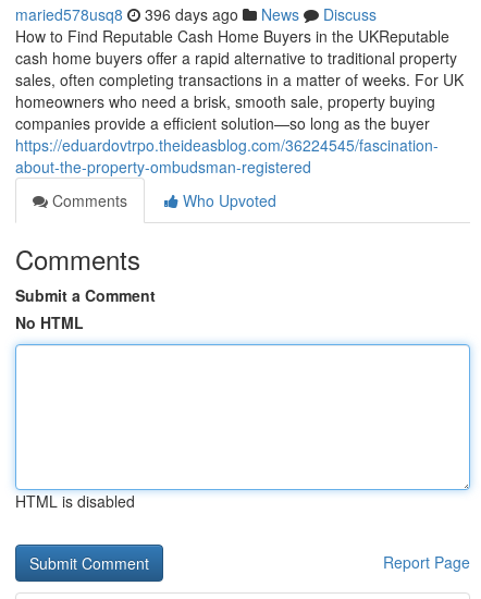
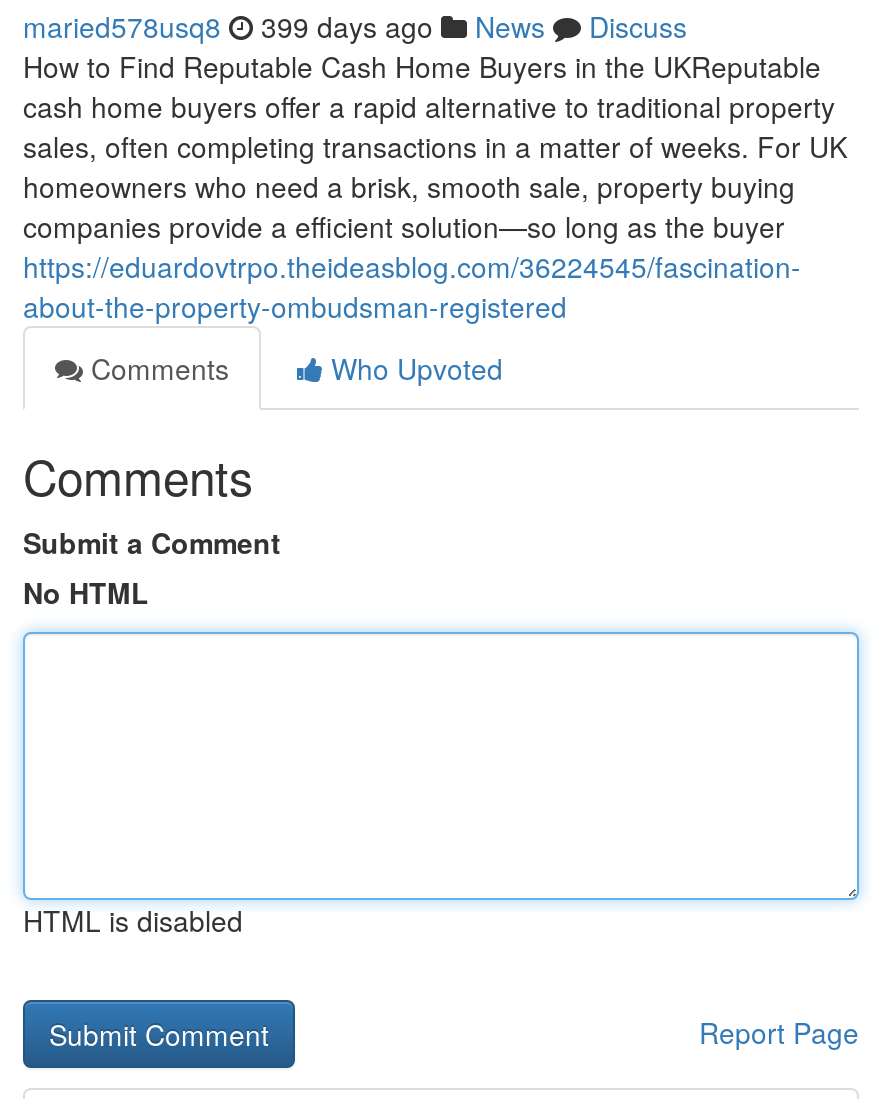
- maried578usq8 396 days ago News Discuss
+ maried578usq8 399 days ago News Discuss
